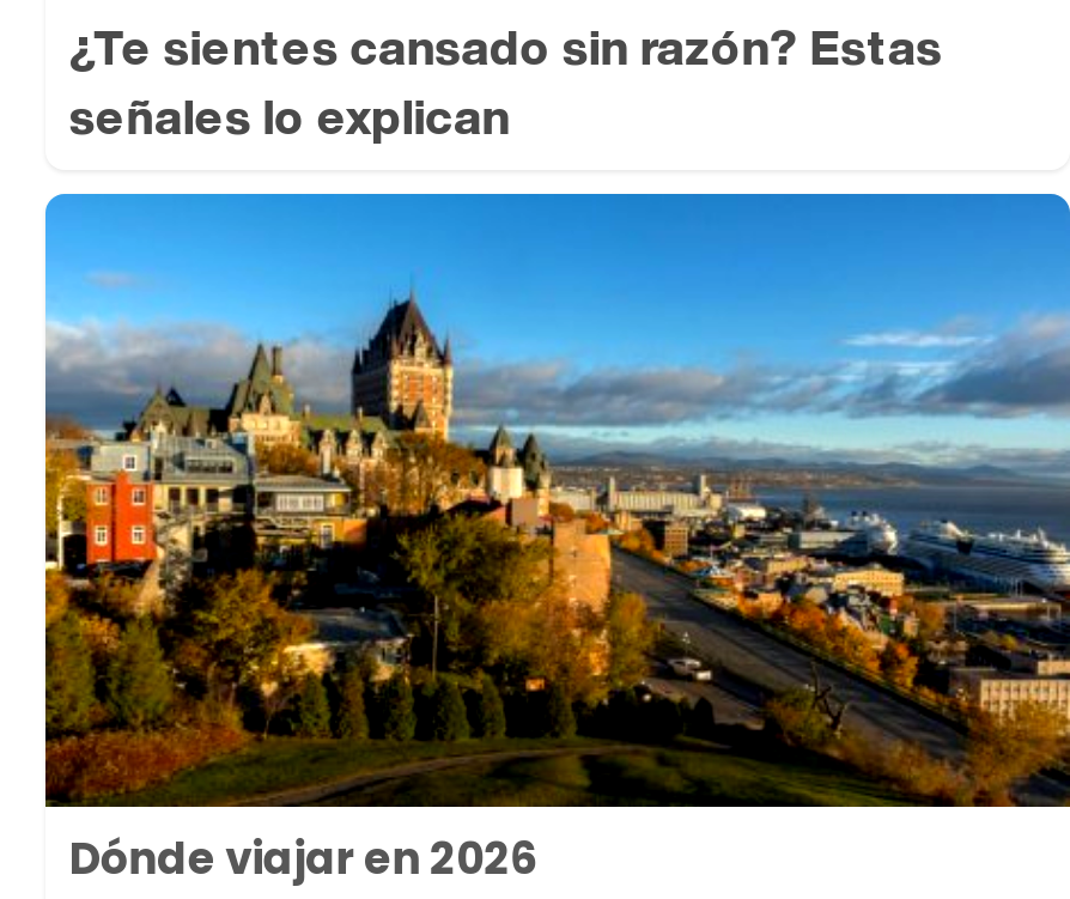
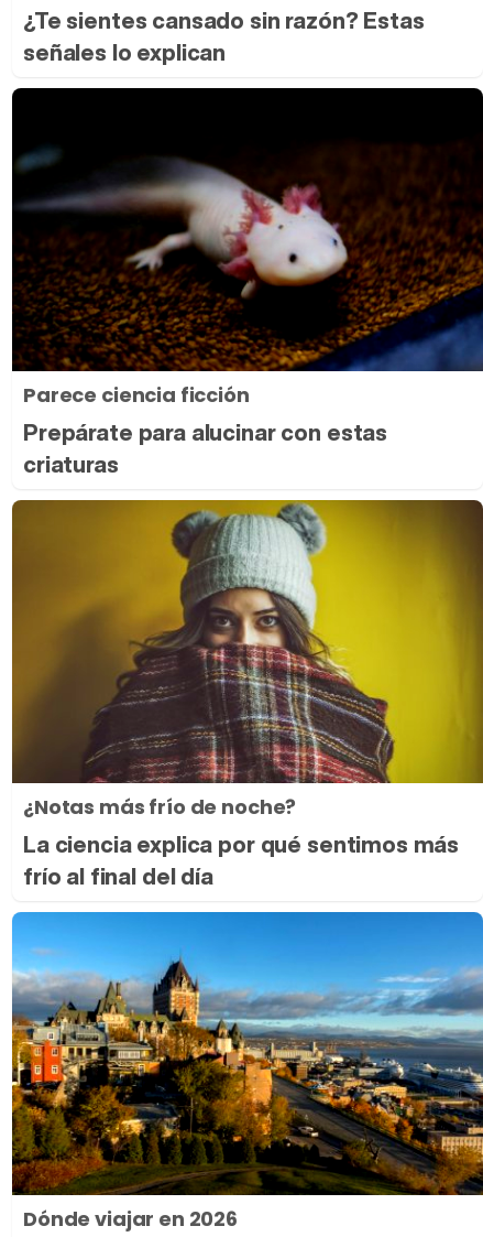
+ [image]
+ Parece ciencia ficción
+ Prepárate para alucinar con estas
+ criaturas

+ [image]
+ ¿Notas más frío de noche?
+ La ciencia explica por qué sentimos más
+ frío al final del día
